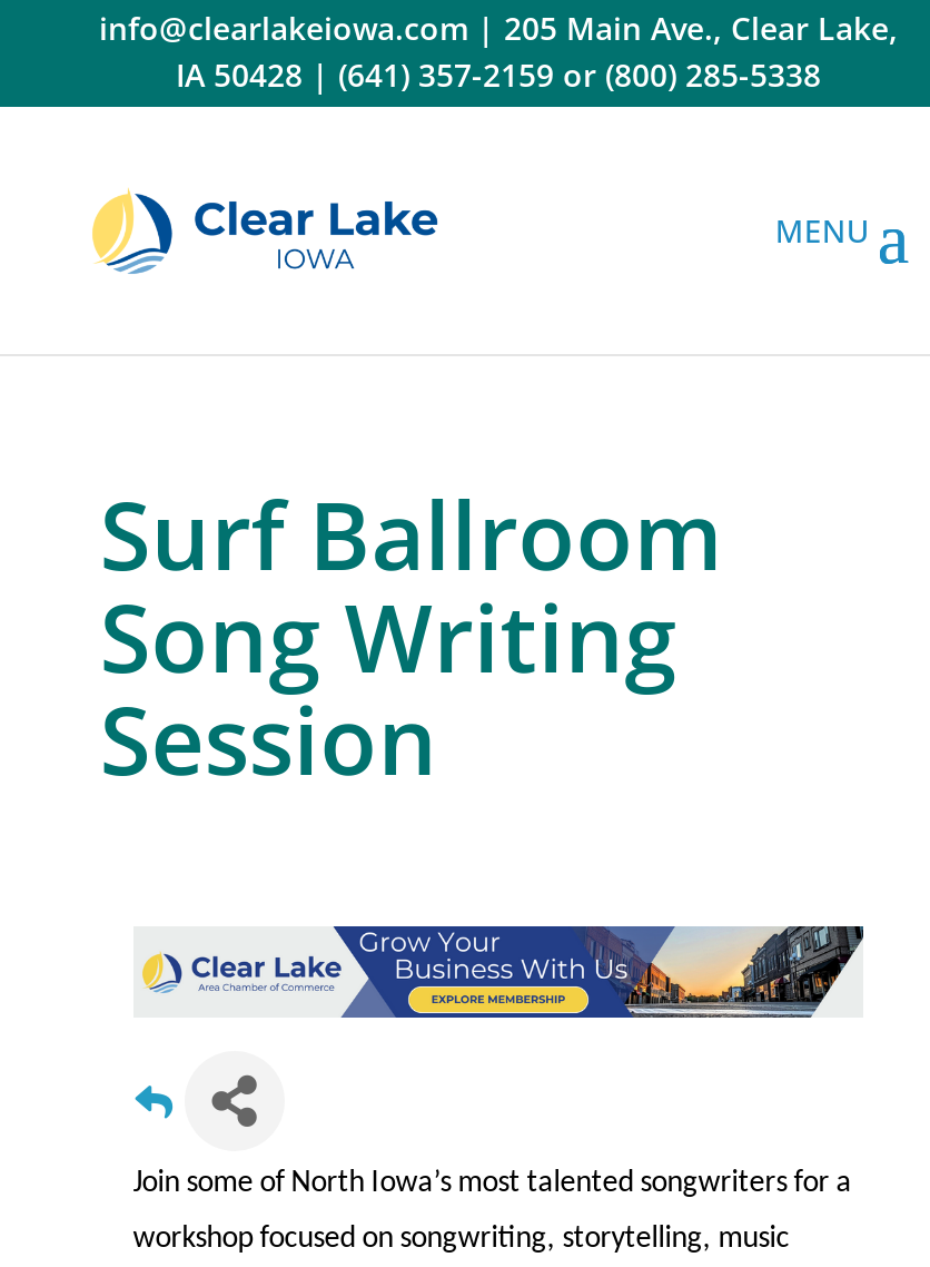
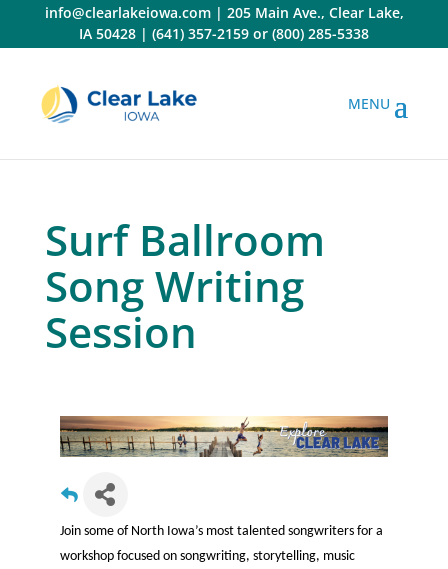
- [image]
+ [image]
